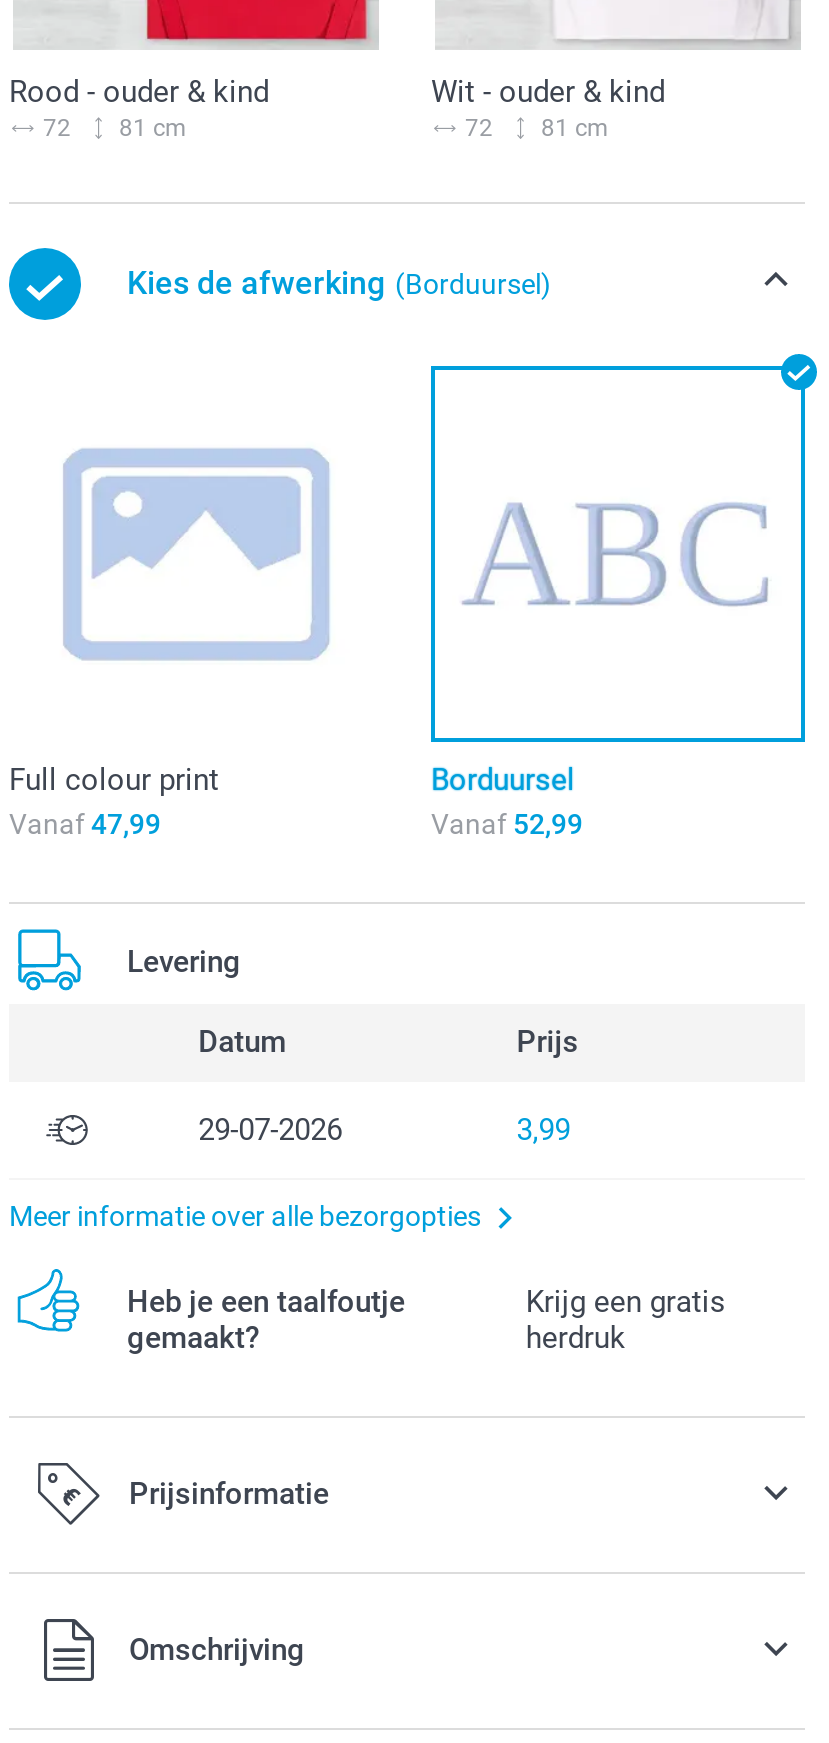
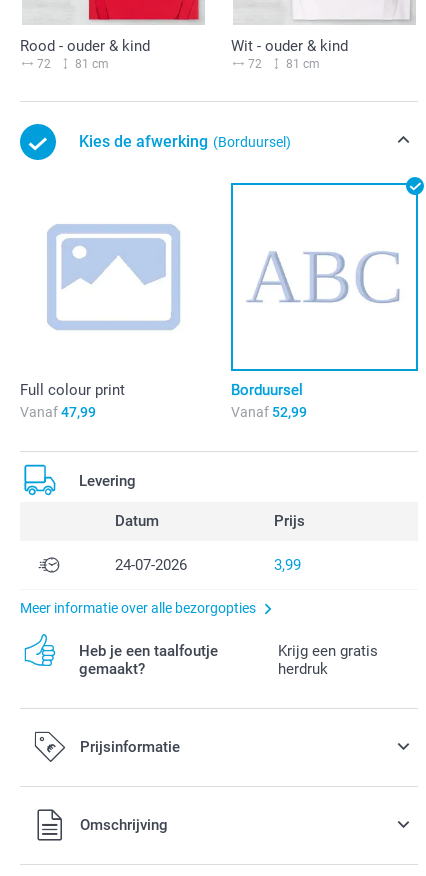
- 29-07-2026
+ 24-07-2026
